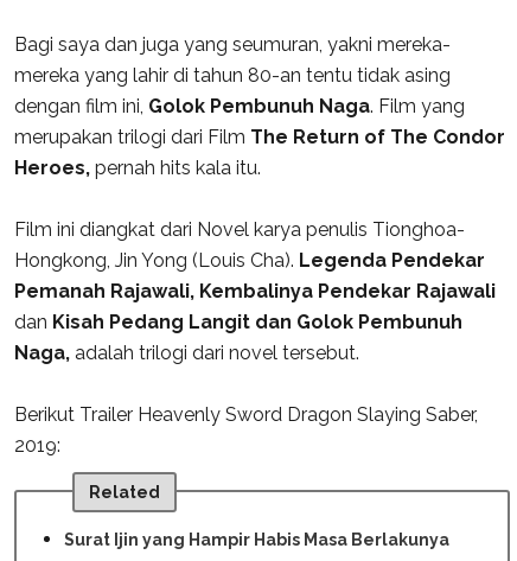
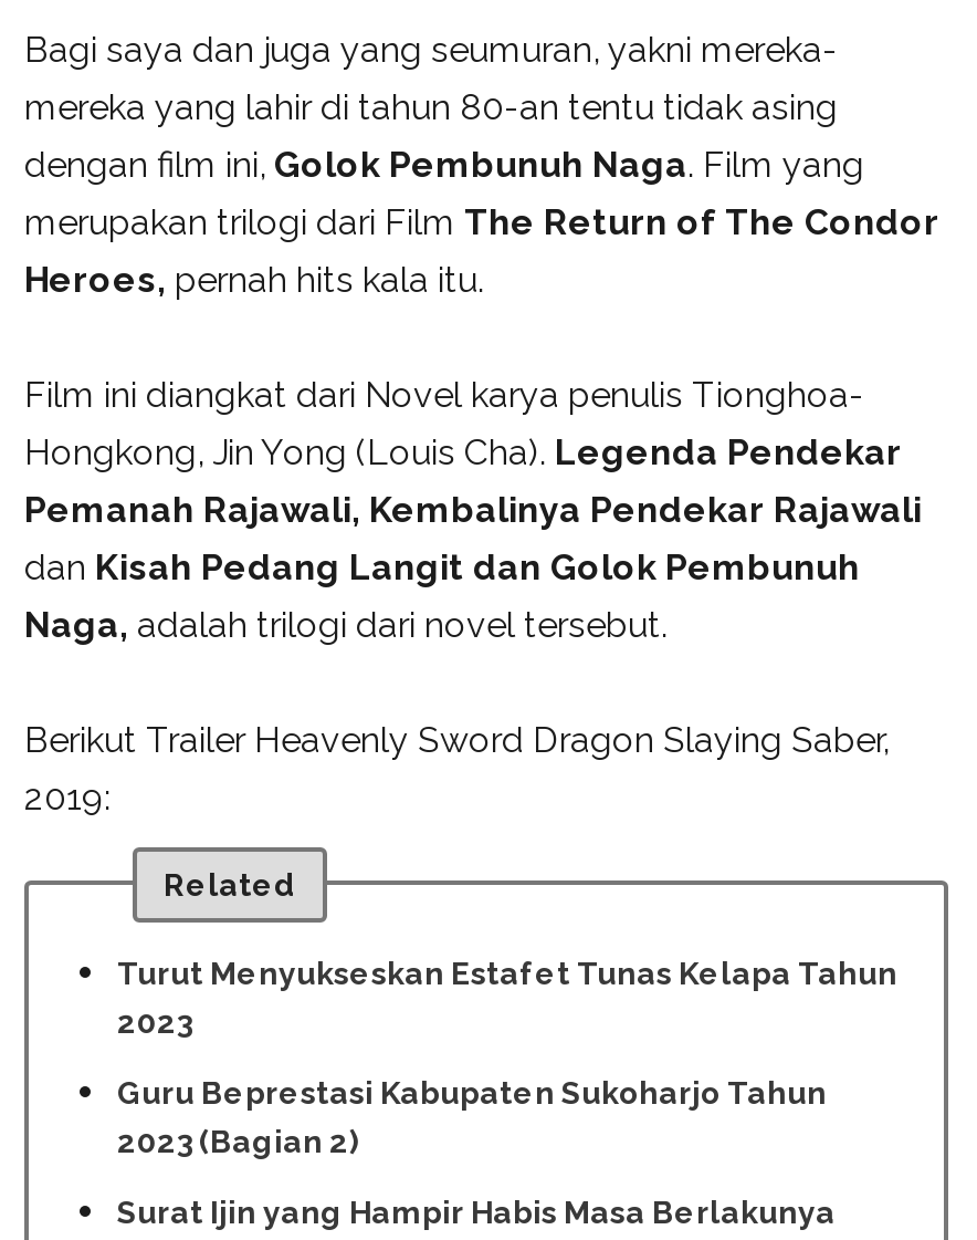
+ Turut Menyukseskan Estafet Tunas Kelapa Tahun
+ 2023
+ Guru Beprestasi Kabupaten Sukoharjo Tahun
+ 2023 (Bagian 2)
